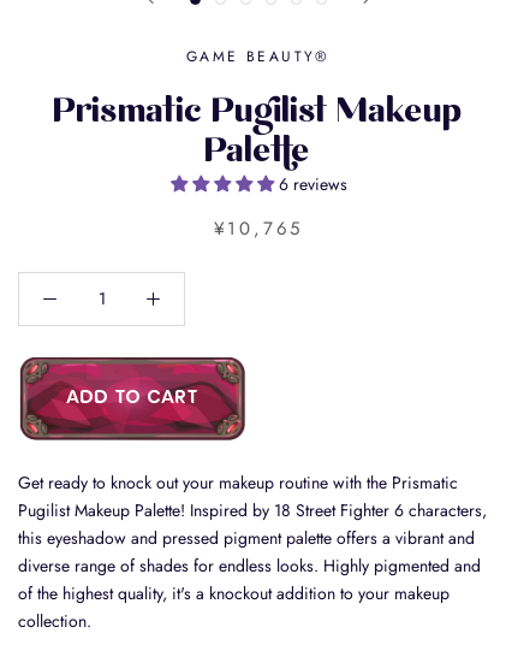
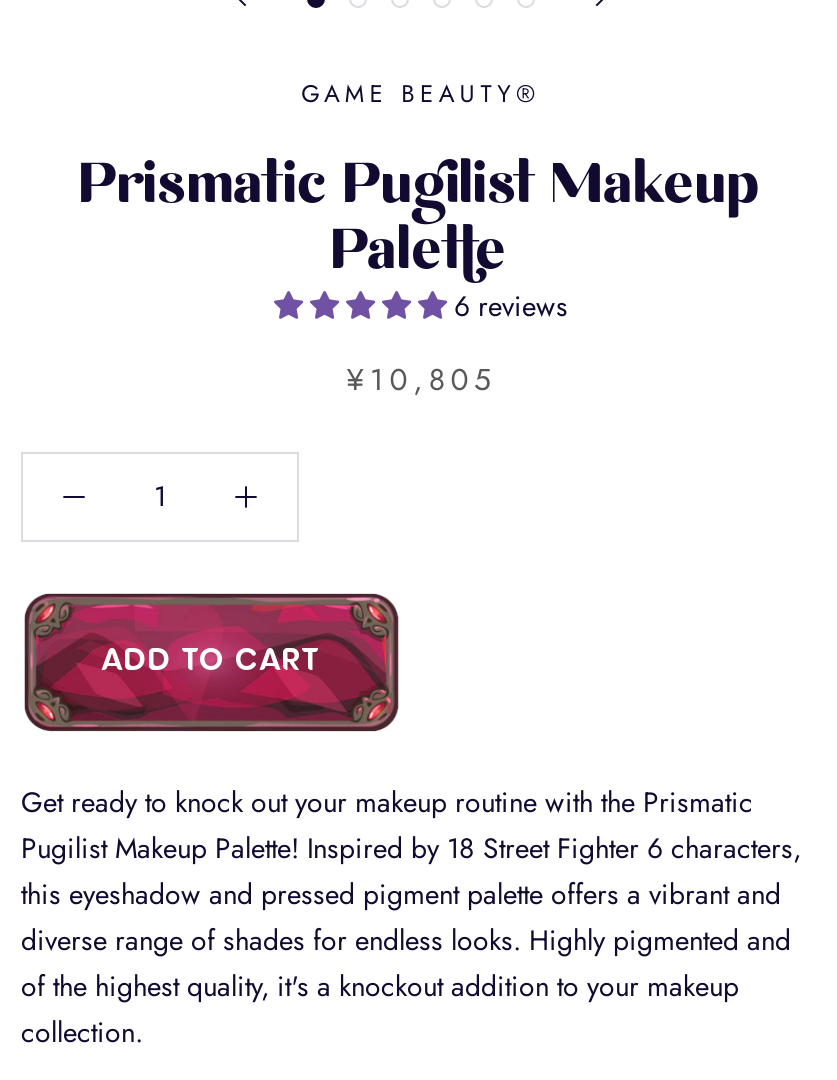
- ¥10,765
+ ¥10,805
